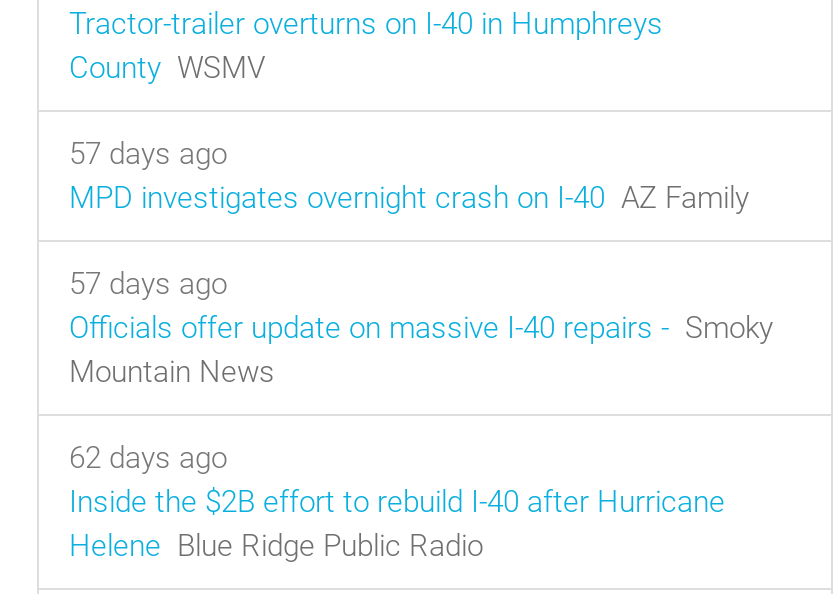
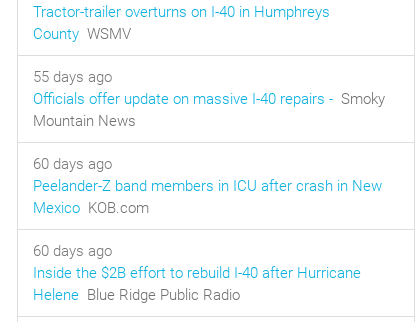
- 57 days ago
- MPD investigates overnight crash on I-40 AZ Family
- 57 days ago
+ 55 days ago

moved up: Officials offer update on massive I-40 repairs - Smoky | Mountain News

- 62 days ago
+ 60 days ago
+ Peelander-Z band members in ICU after crash in New
+ Mexico KOB.com
+ 60 days ago
